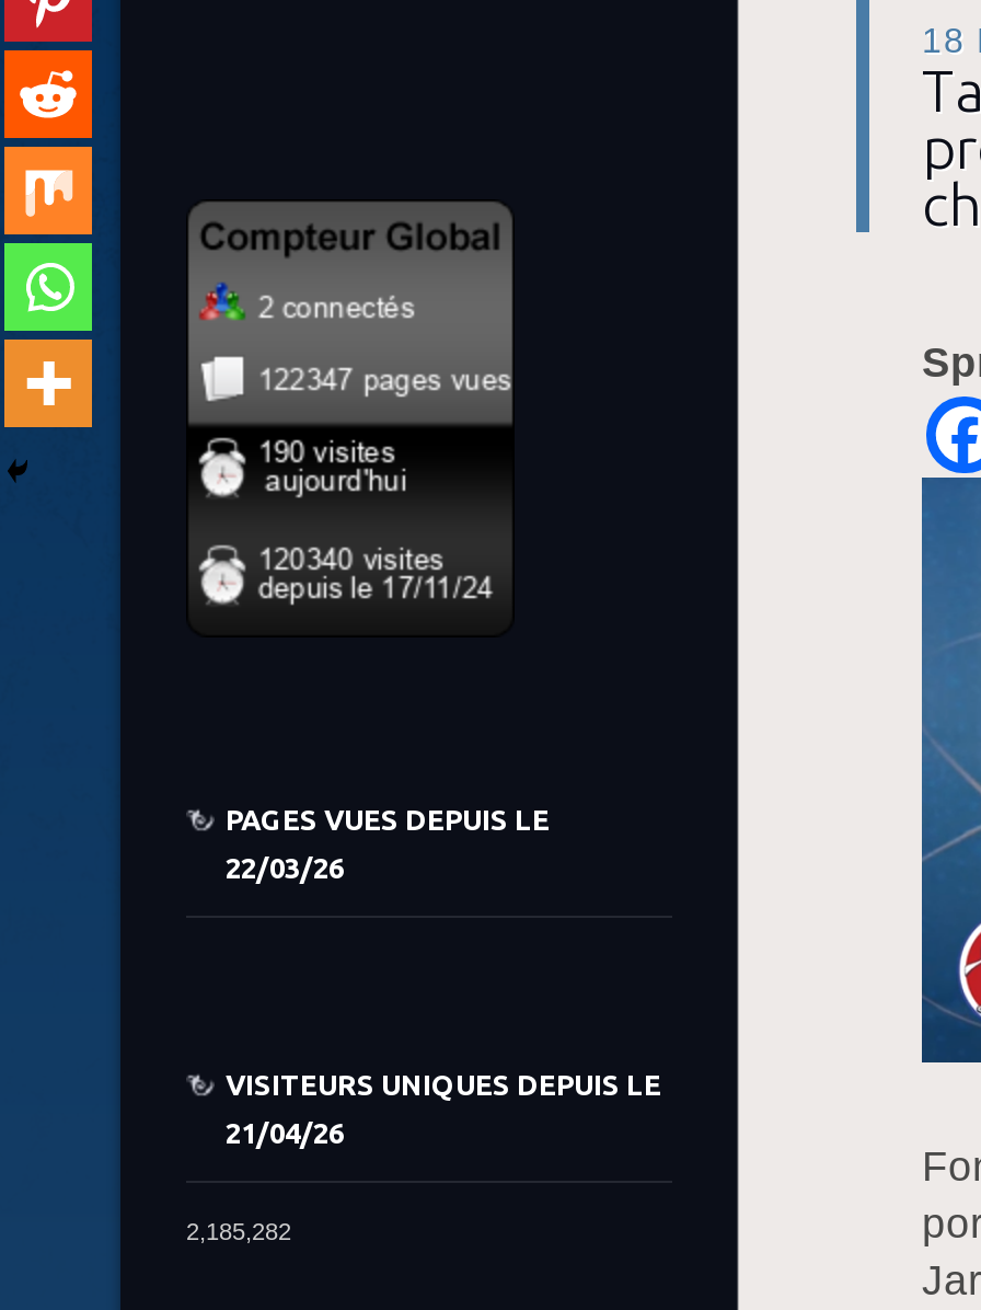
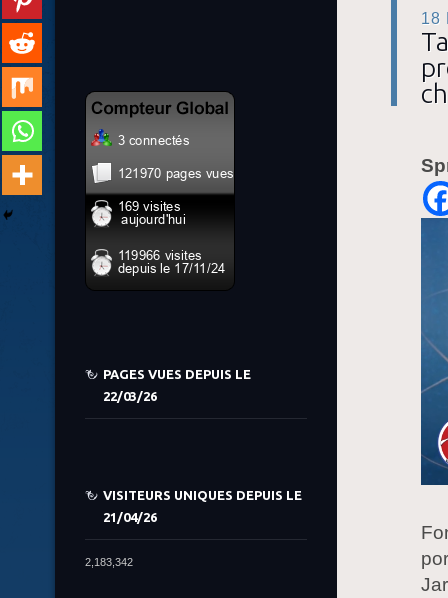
- 2,185,282
+ 2,183,342
